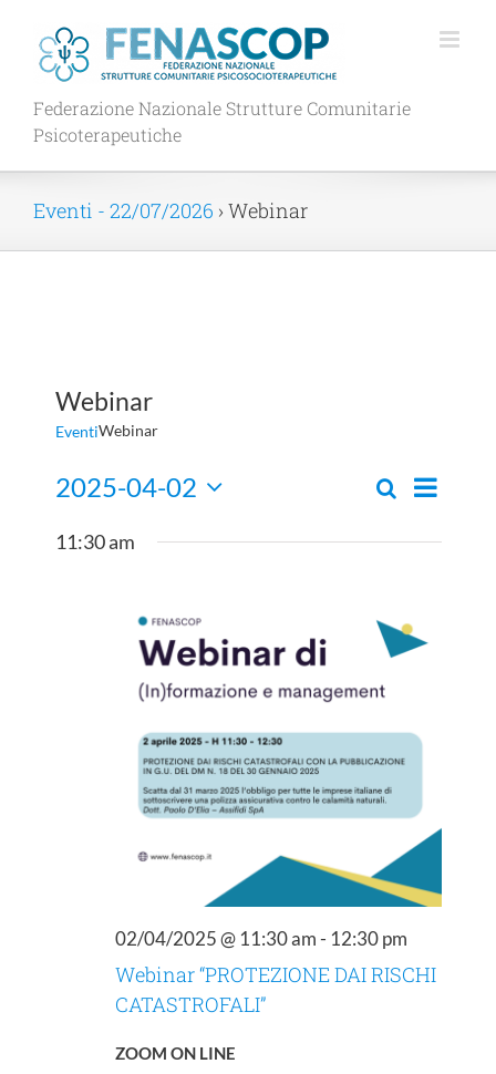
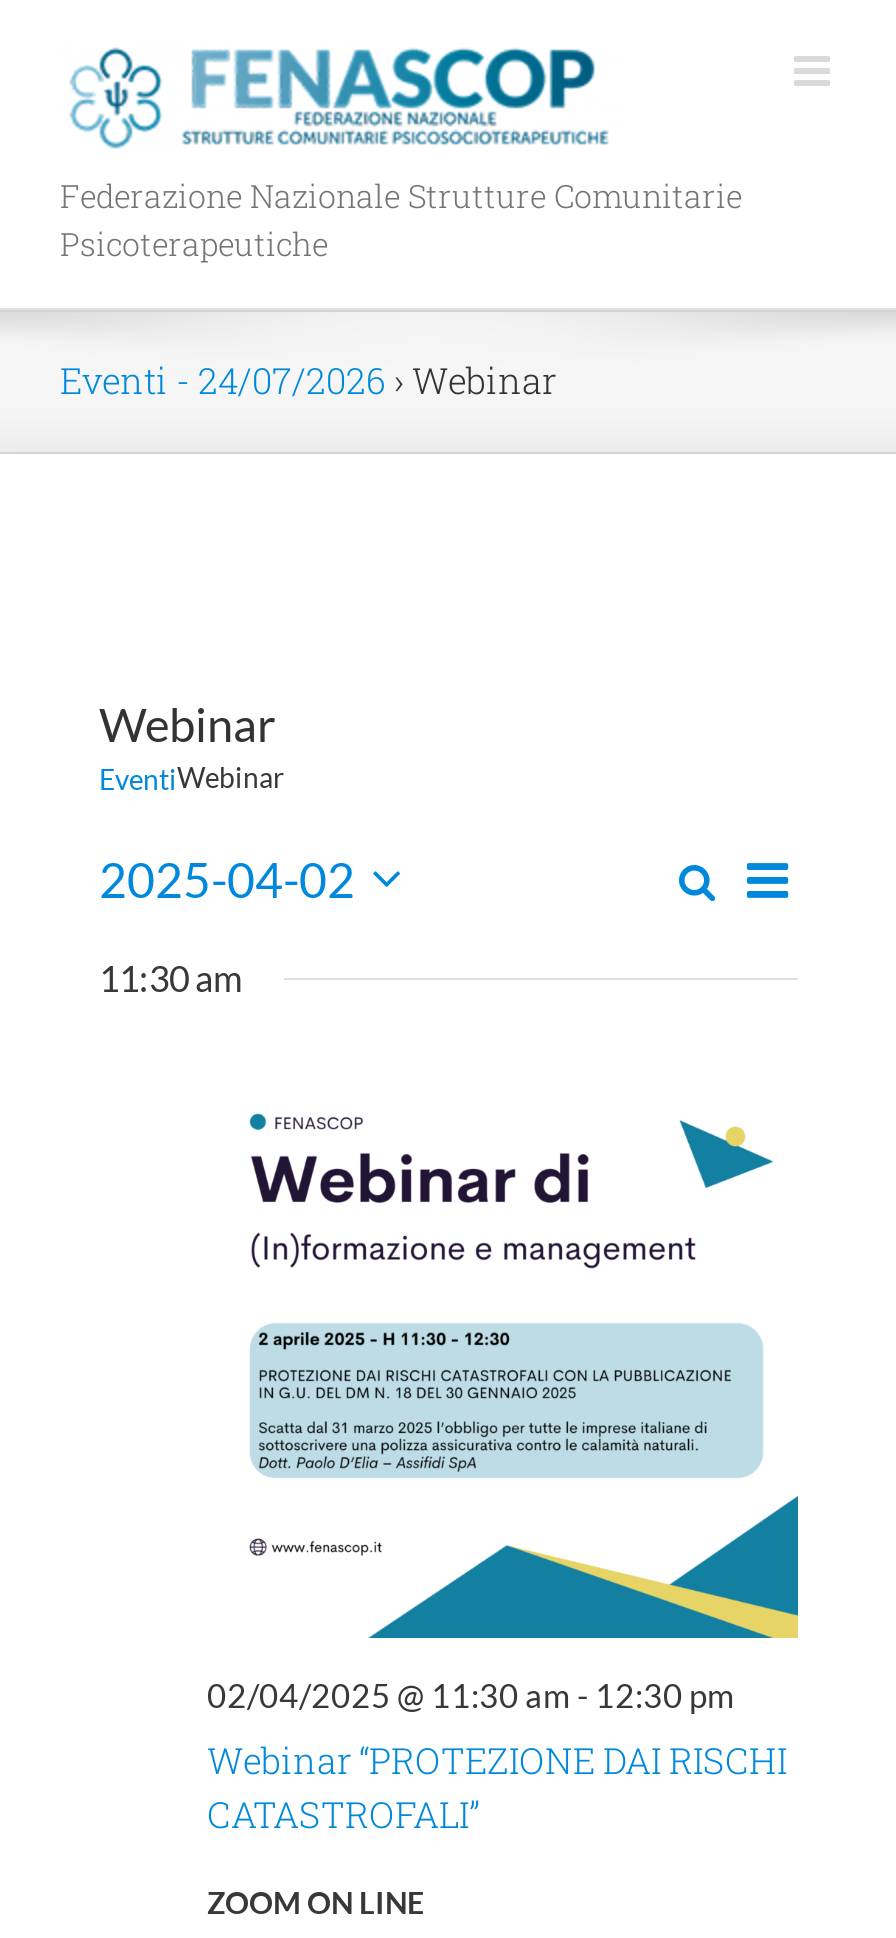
- Eventi - 22/07/2026 › Webinar
+ Eventi - 24/07/2026 › Webinar
